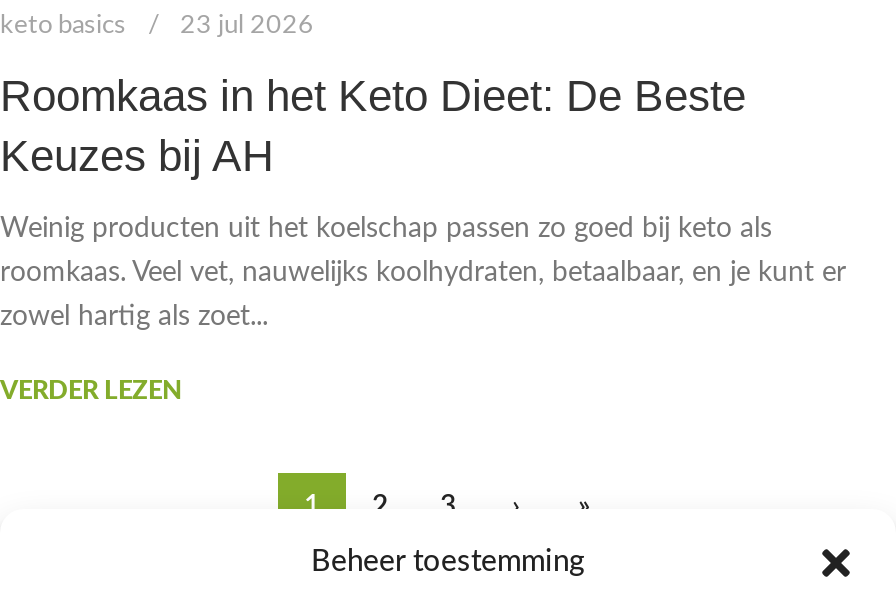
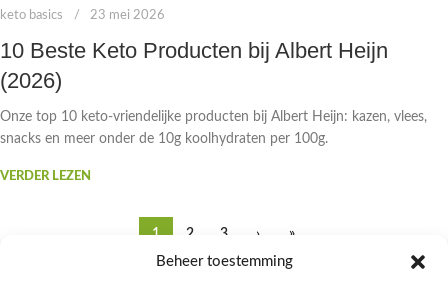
- 23 jul 2026
- Roomkaas in het Keto Dieet: De Beste
- Keuzes bij AH
- Weinig producten uit het koelschap passen zo goed bij keto als
- roomkaas. Veel vet, nauwelijks koolhydraten, betaalbaar, en je kunt er
- zowel hartig als zoet...
+ 23 mei 2026
+ 10 Beste Keto Producten bij Albert Heijn
+ (2026)
+ Onze top 10 keto-vriendelijke producten bij Albert Heijn: kazen, vlees,
+ snacks en meer onder de 10g koolhydraten per 100g.
